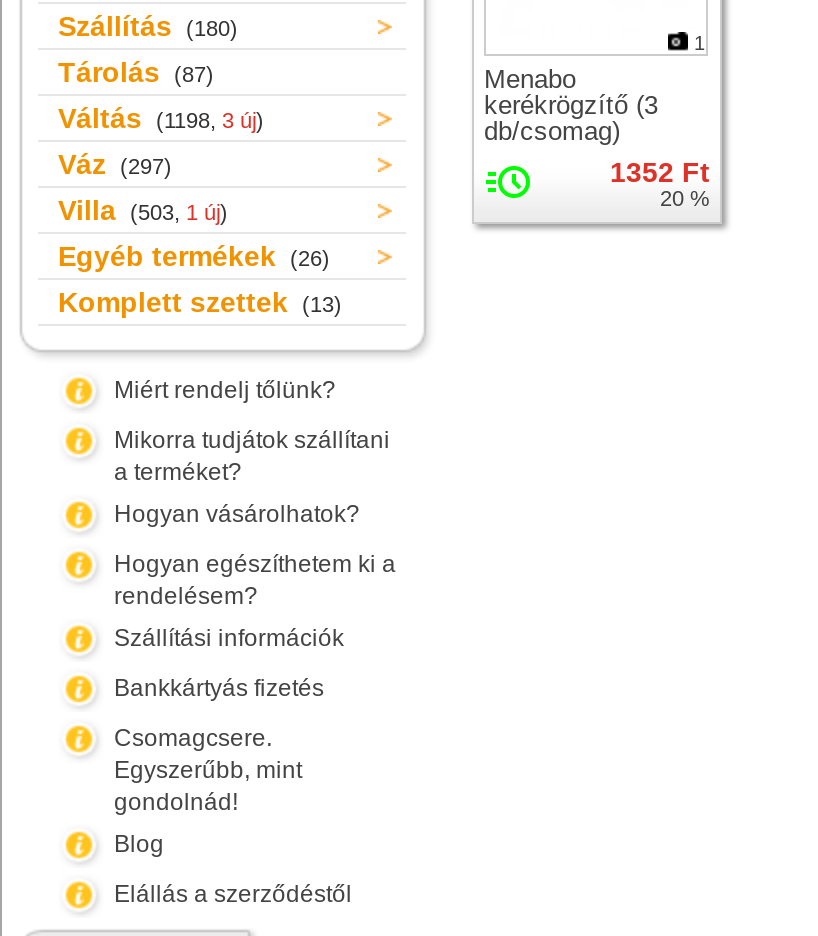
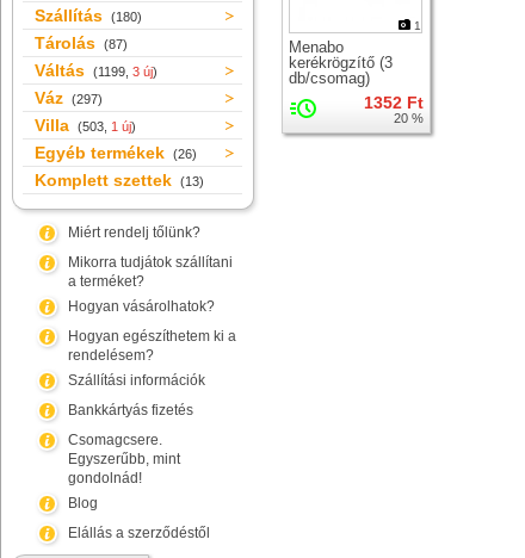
- Váltás (1198, 3 új)
+ Váltás (1199, 3 új)
